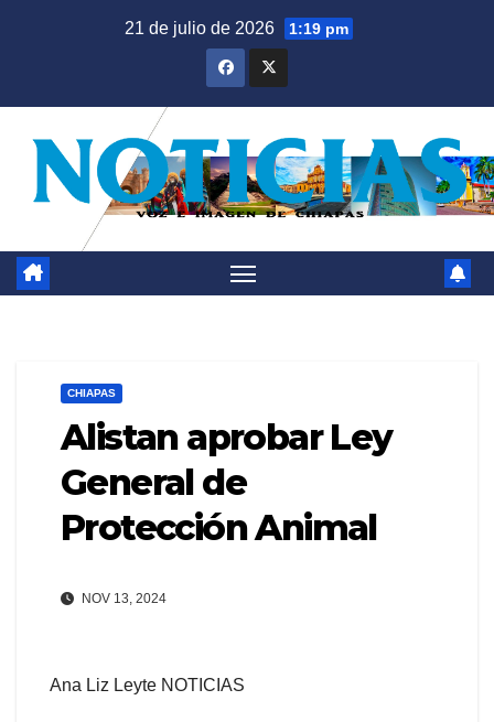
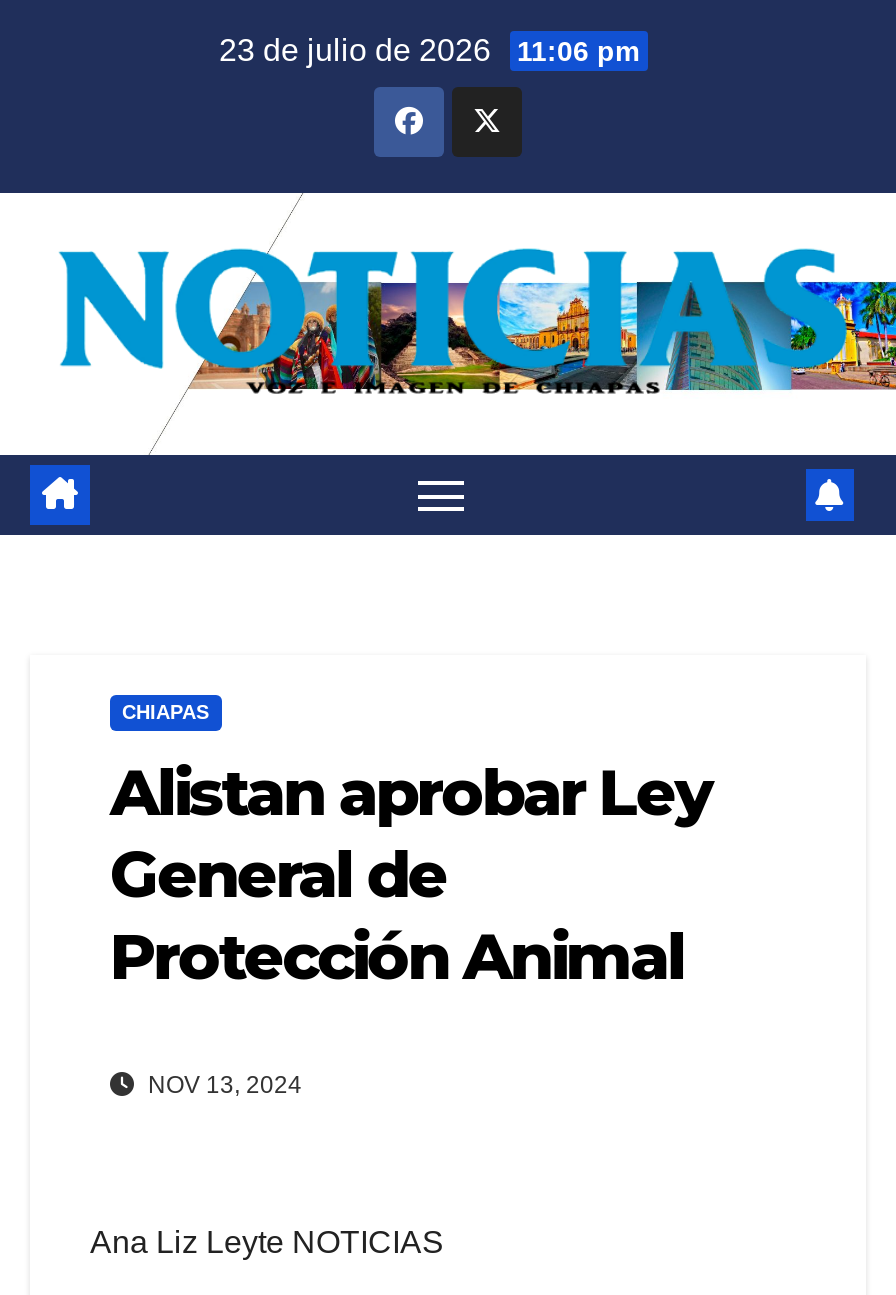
- 21 de julio de 2026 1:19 pm
+ 23 de julio de 2026 11:06 pm
